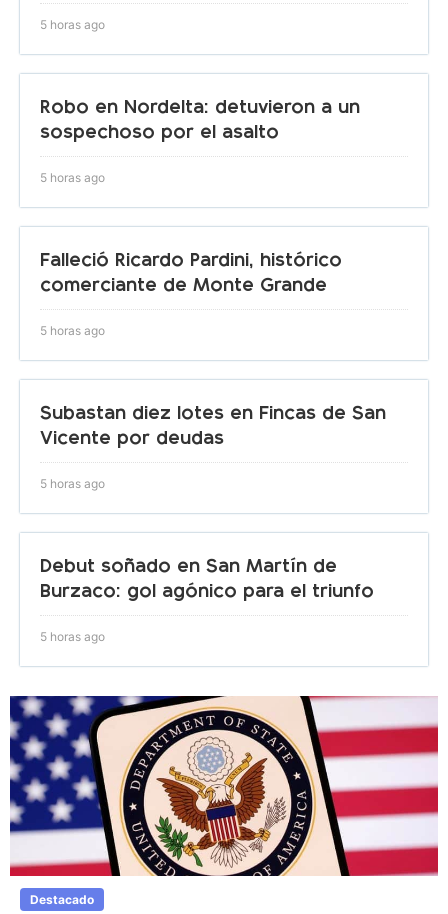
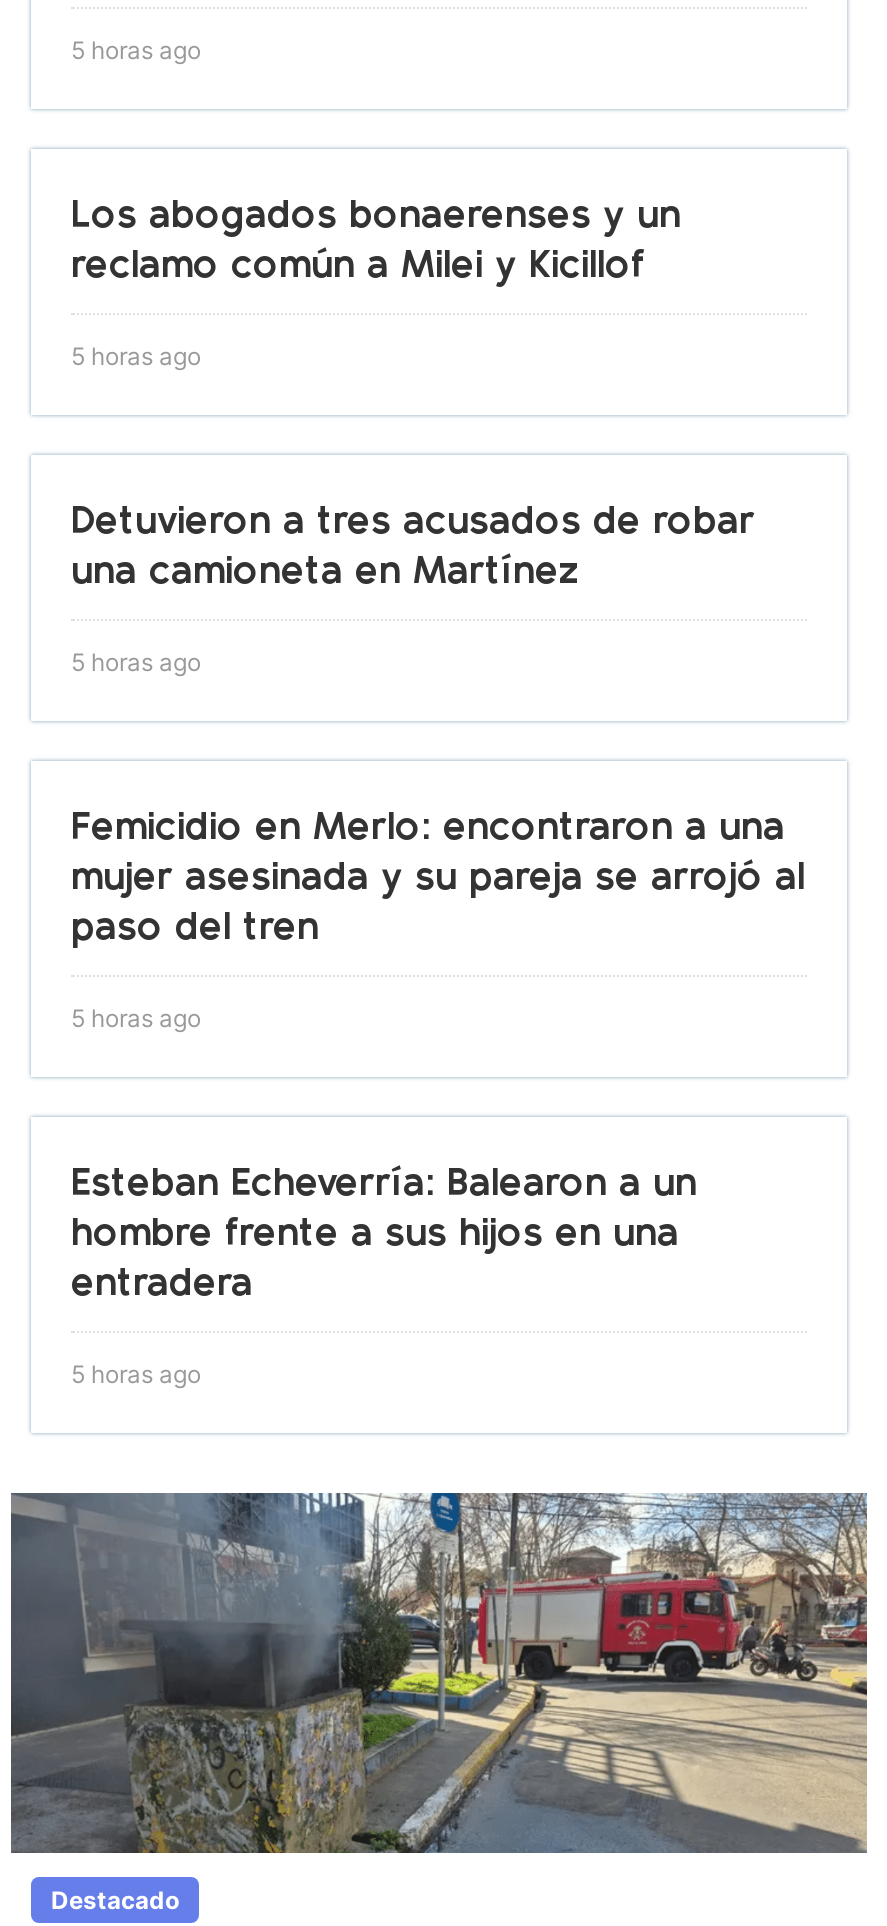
- Robo en Nordelta: detuvieron a un
- sospechoso por el asalto
+ Los abogados bonaerenses y un
+ reclamo común a Milei y Kicillof

- Falleció Ricardo Pardini, histórico
- comerciante de Monte Grande
+ Detuvieron a tres acusados de robar
+ una camioneta en Martínez

- Subastan diez lotes en Fincas de San
- Vicente por deudas
+ Femicidio en Merlo: encontraron a una
+ mujer asesinada y su pareja se arrojó al
+ paso del tren

- Debut soñado en San Martín de
- Burzaco: gol agónico para el triunfo
+ Esteban Echeverría: Balearon a un
+ hombre frente a sus hijos en una
+ entradera

- [image]
+ [image]
